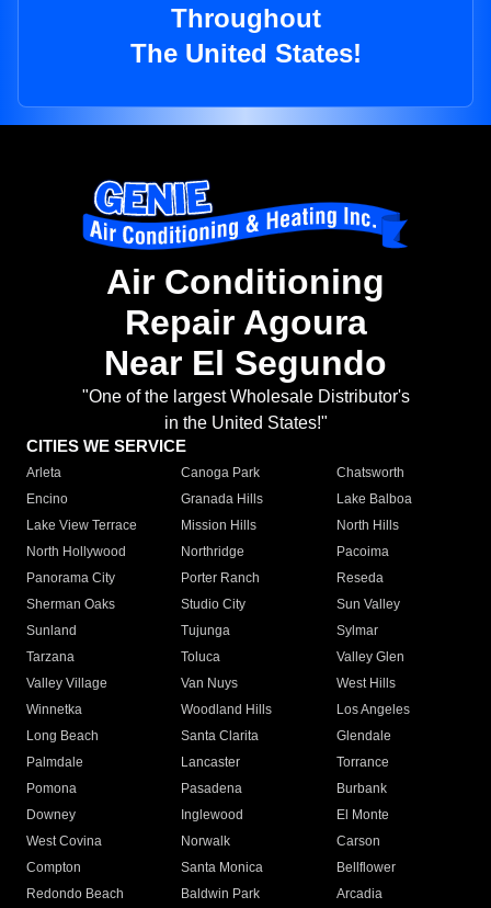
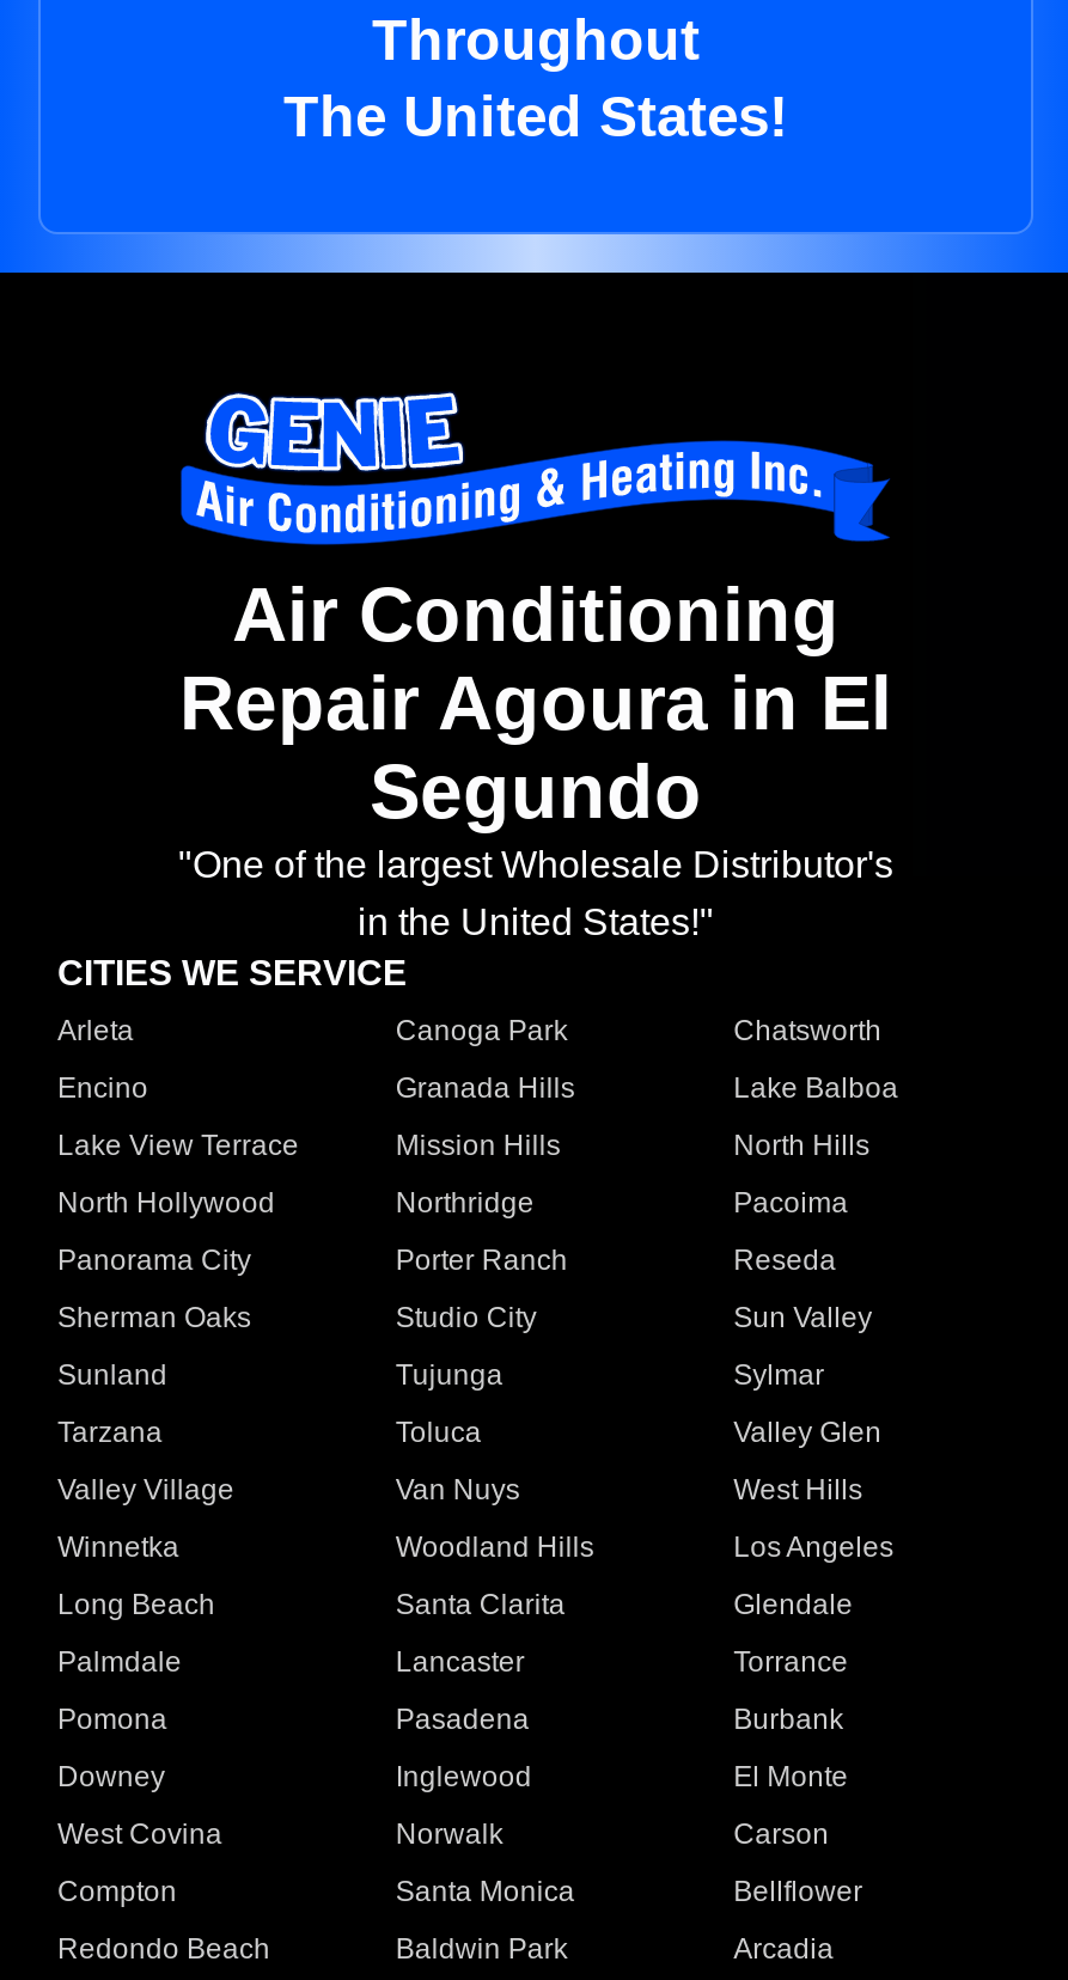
- Repair Agoura
- Near El Segundo
+ Repair Agoura in El
+ Segundo
